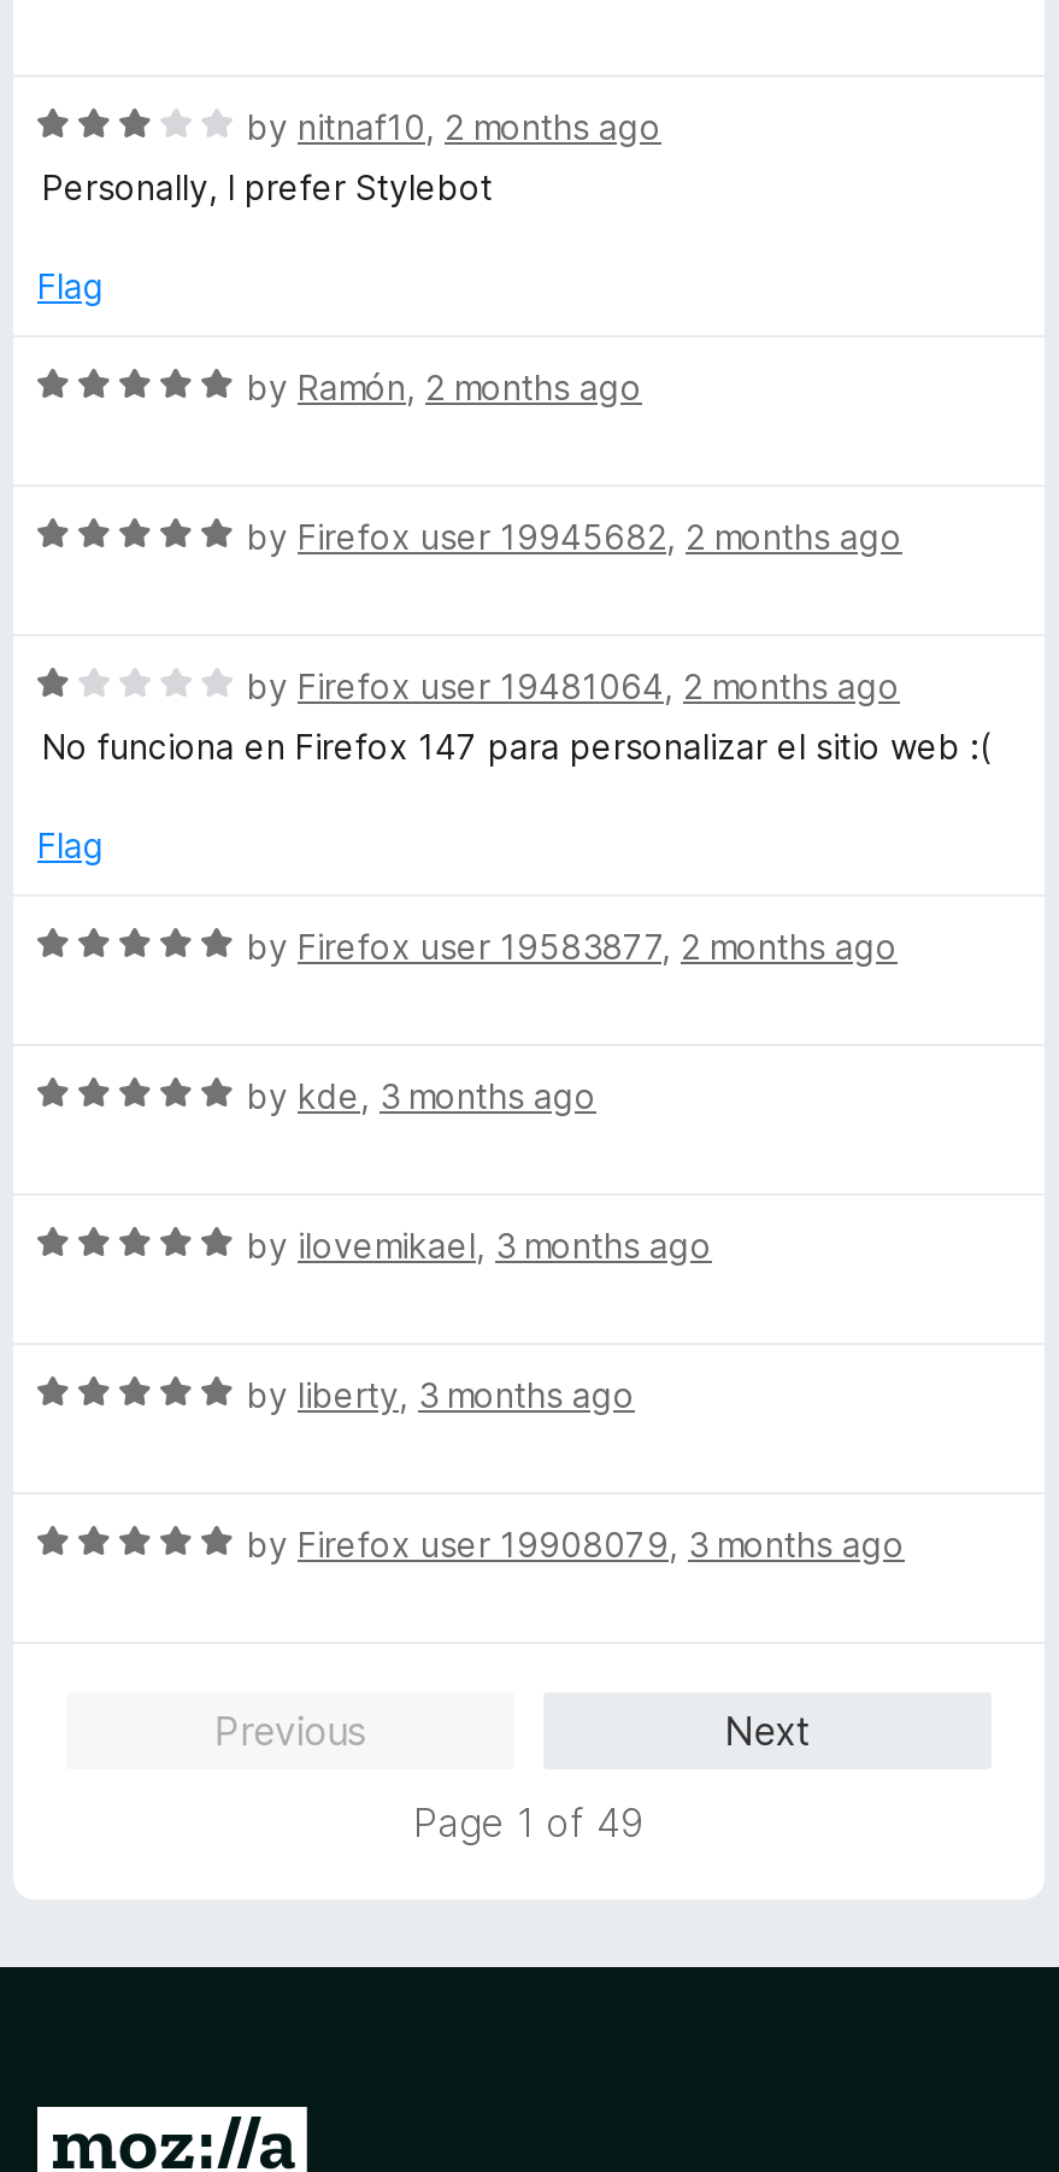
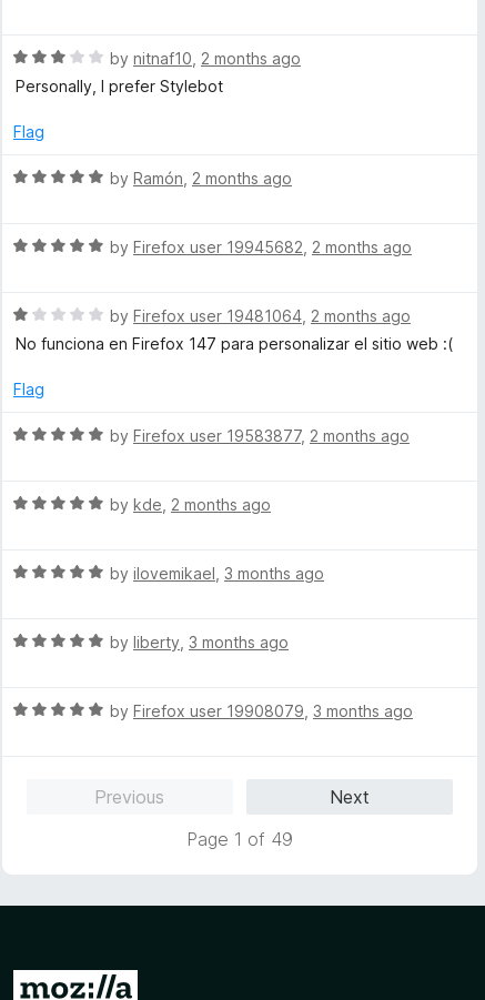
- by kde, 3 months ago
+ by kde, 2 months ago
